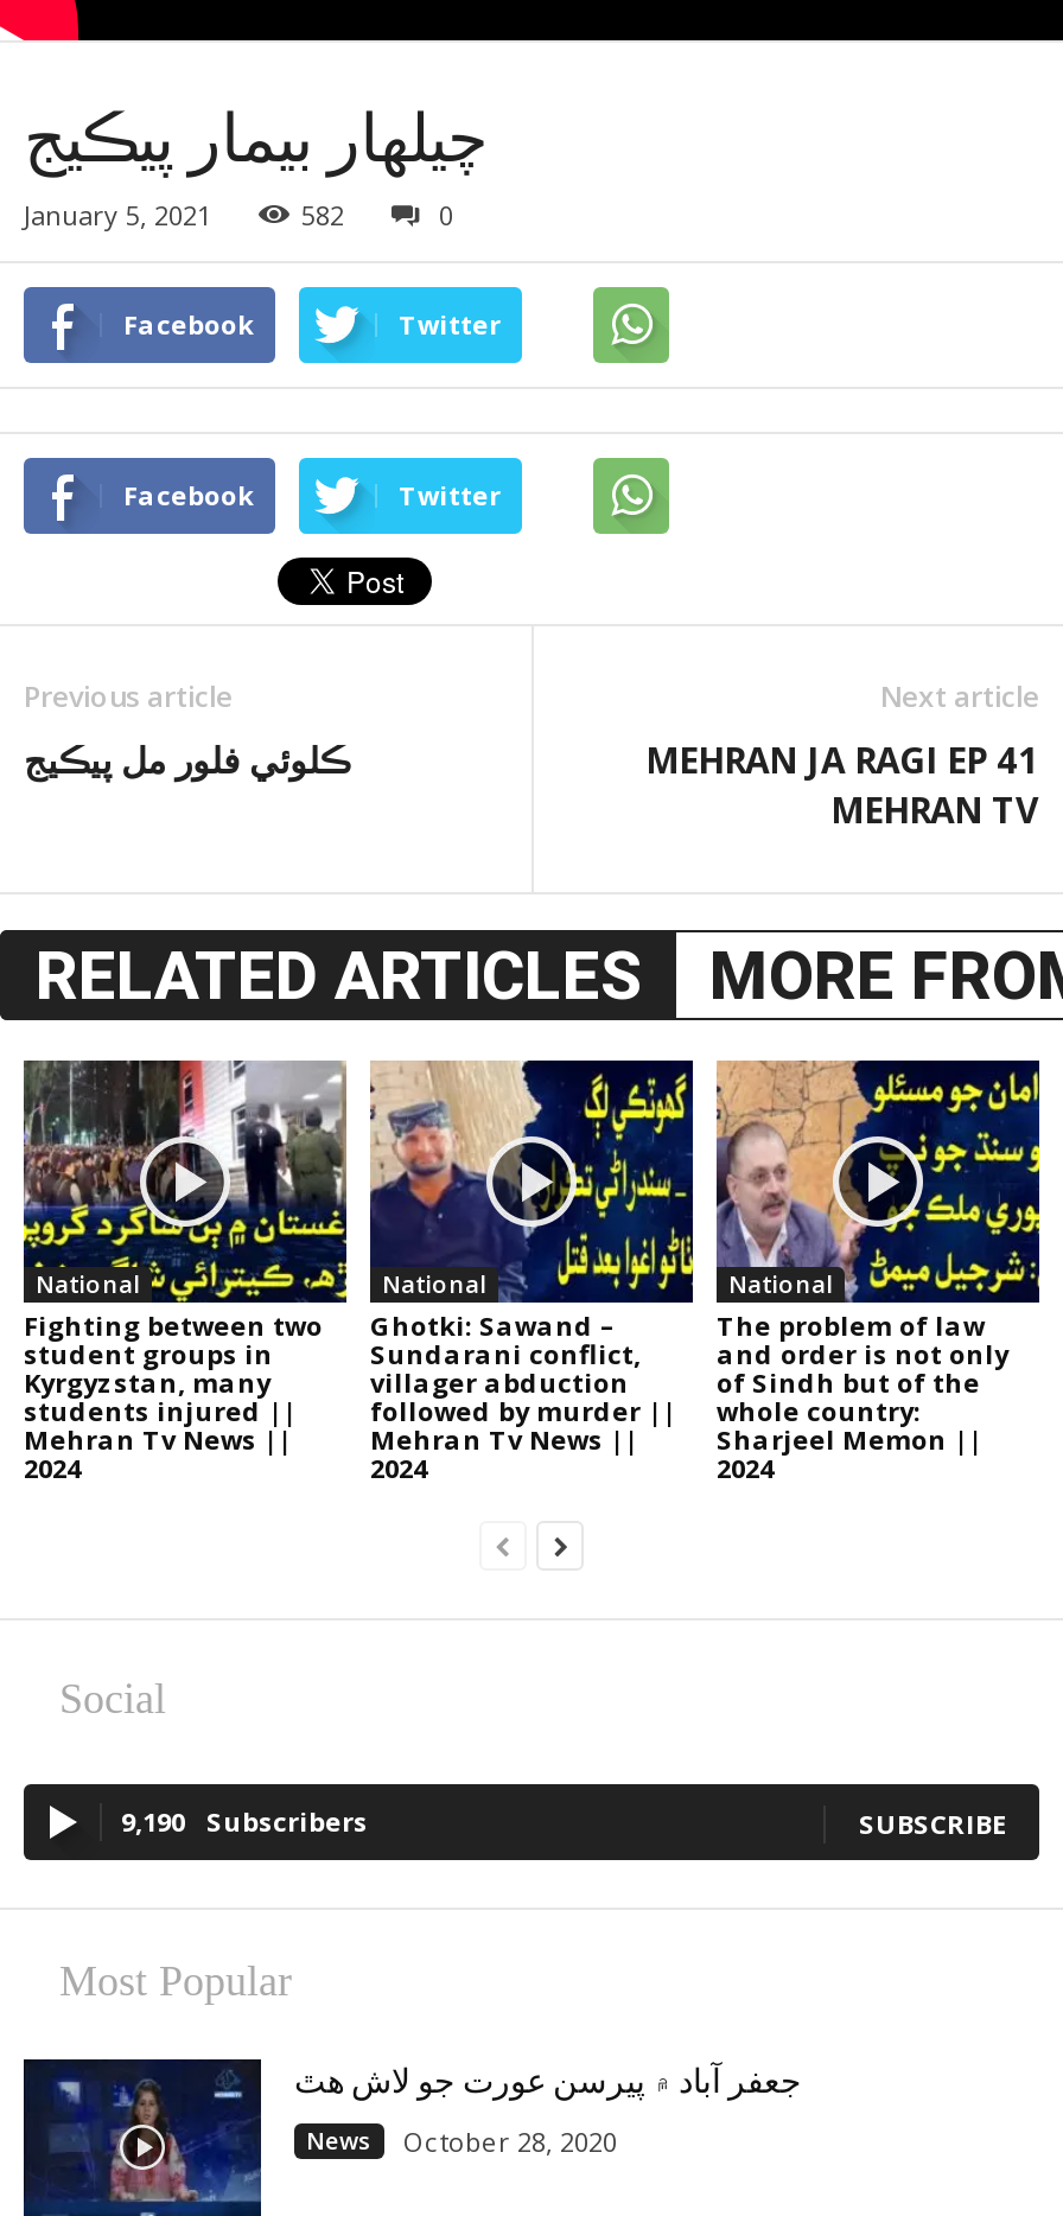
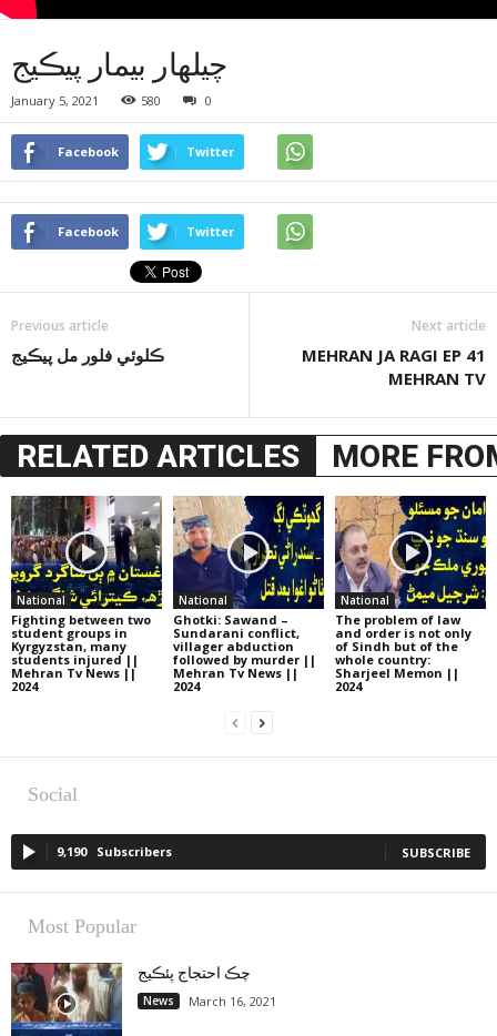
- 582
+ 580

- [image]
- جعفر آباد ۾ پيرسن عورت جو لاش هٿ
+ [image]
+ چڪ احتجاج پئڪيج

- News October 28, 2020
+ News March 16, 2021
